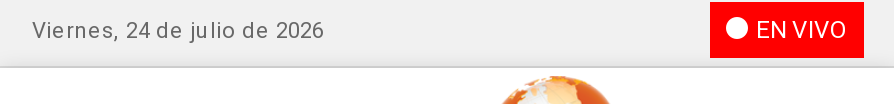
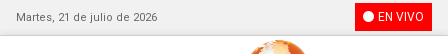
- Viernes, 24 de julio de 2026
+ Martes, 21 de julio de 2026
